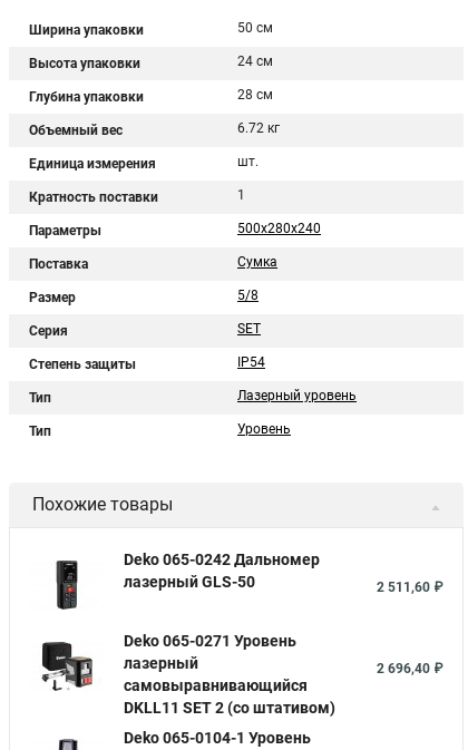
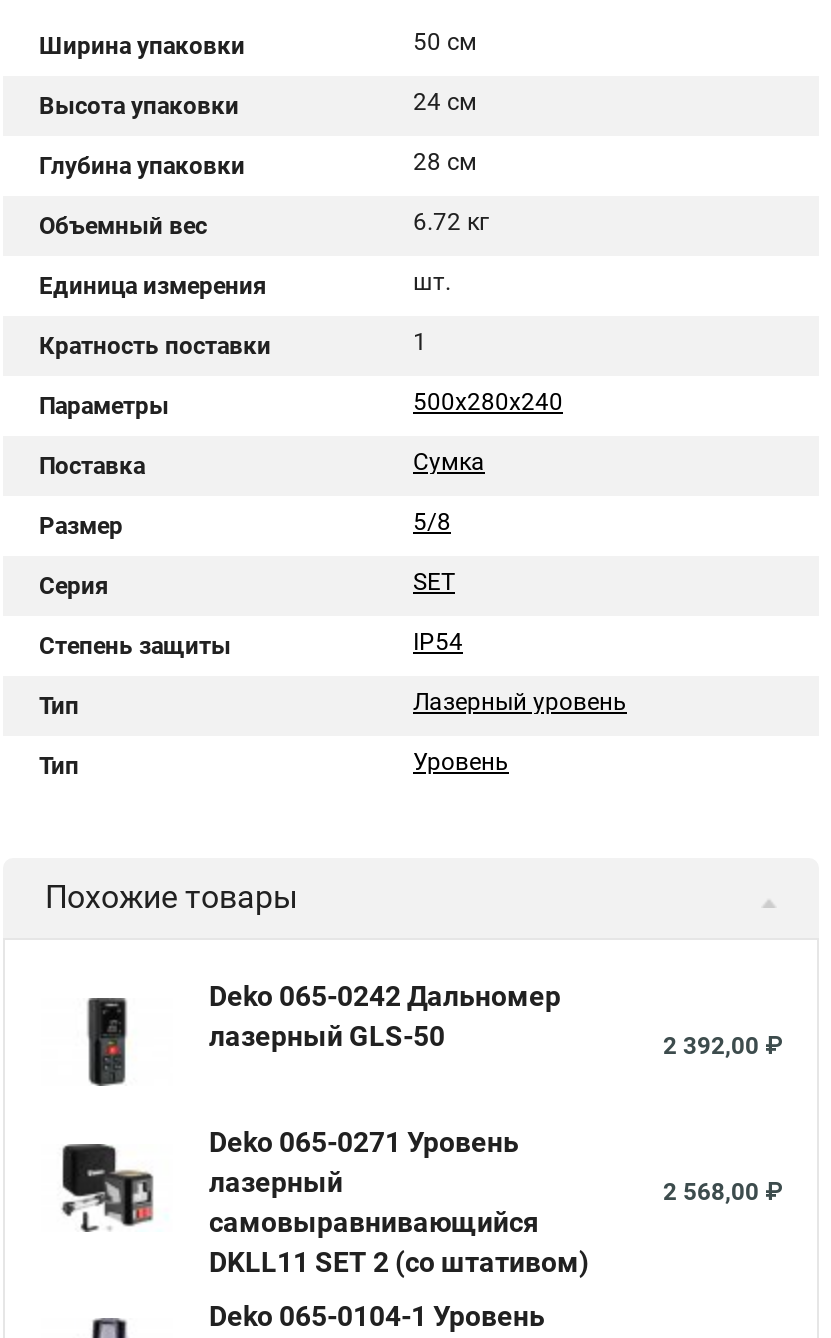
- 2 511,60 ₽
+ 2 392,00 ₽

- 2 696,40 ₽
+ 2 568,00 ₽
